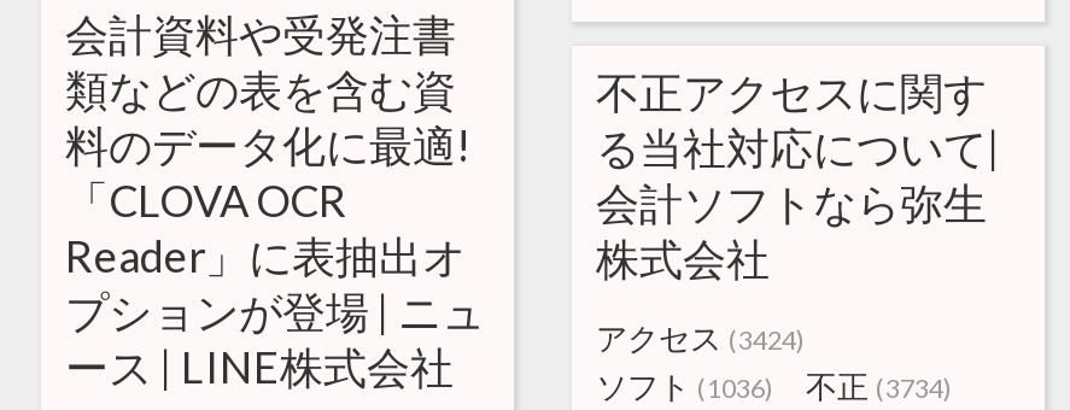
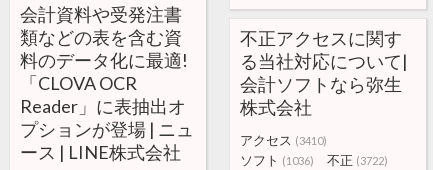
- アクセス (3424)
+ アクセス (3410)

- 不正 (3734)
+ 不正 (3722)
